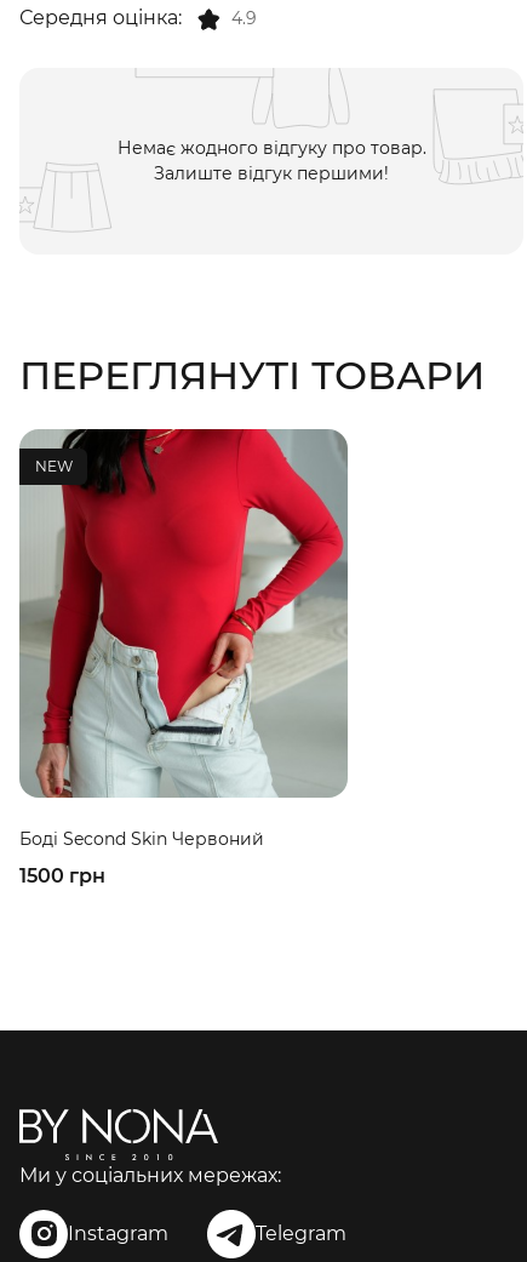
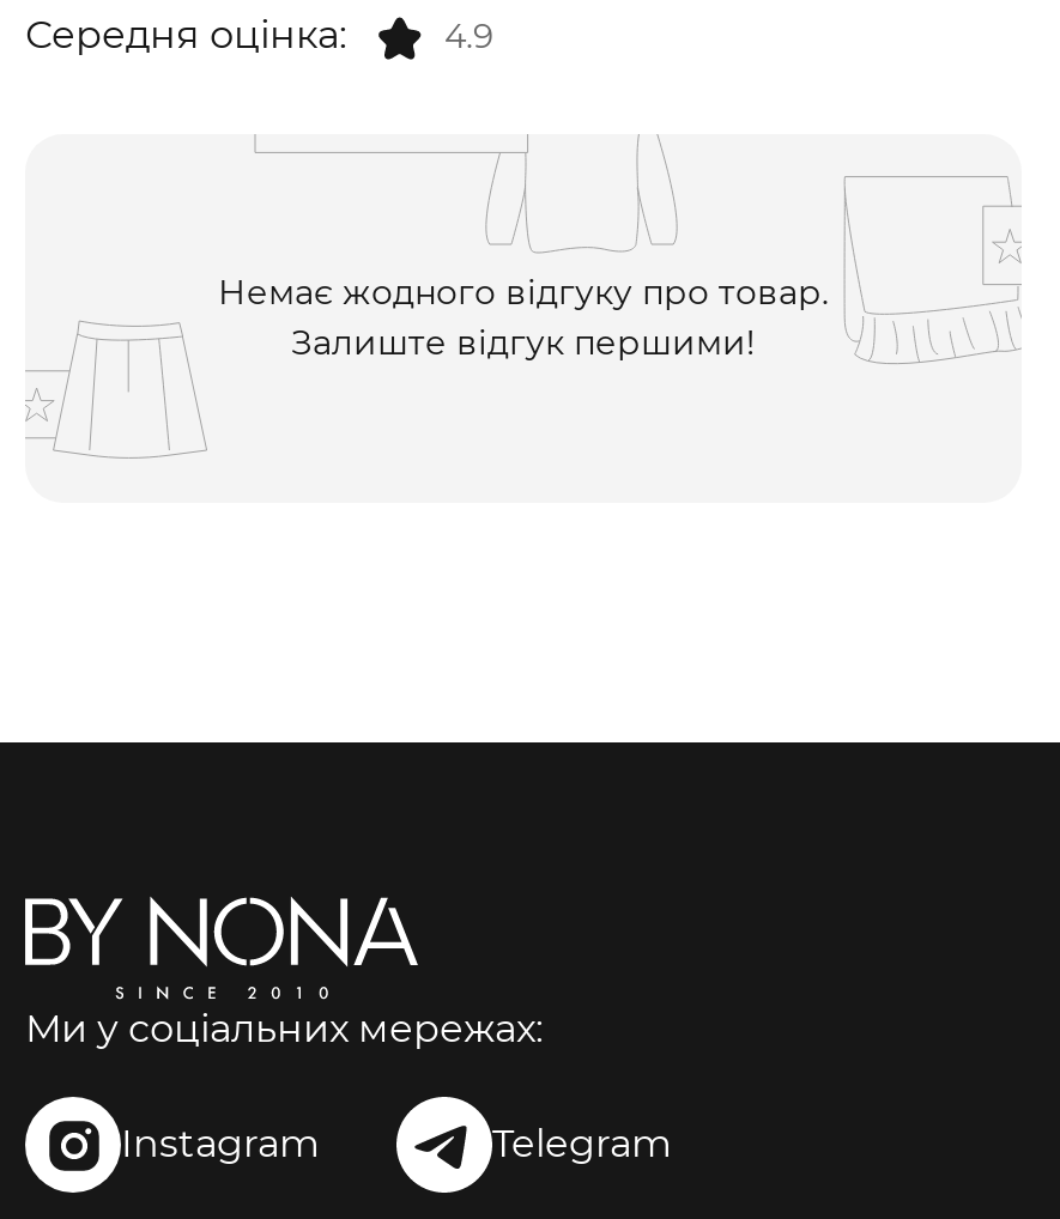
- [image]
- ПЕРЕГЛЯНУТІ ТОВАРИ
- NEW

- Боді Second Skin Червоний
- 1500 грн
